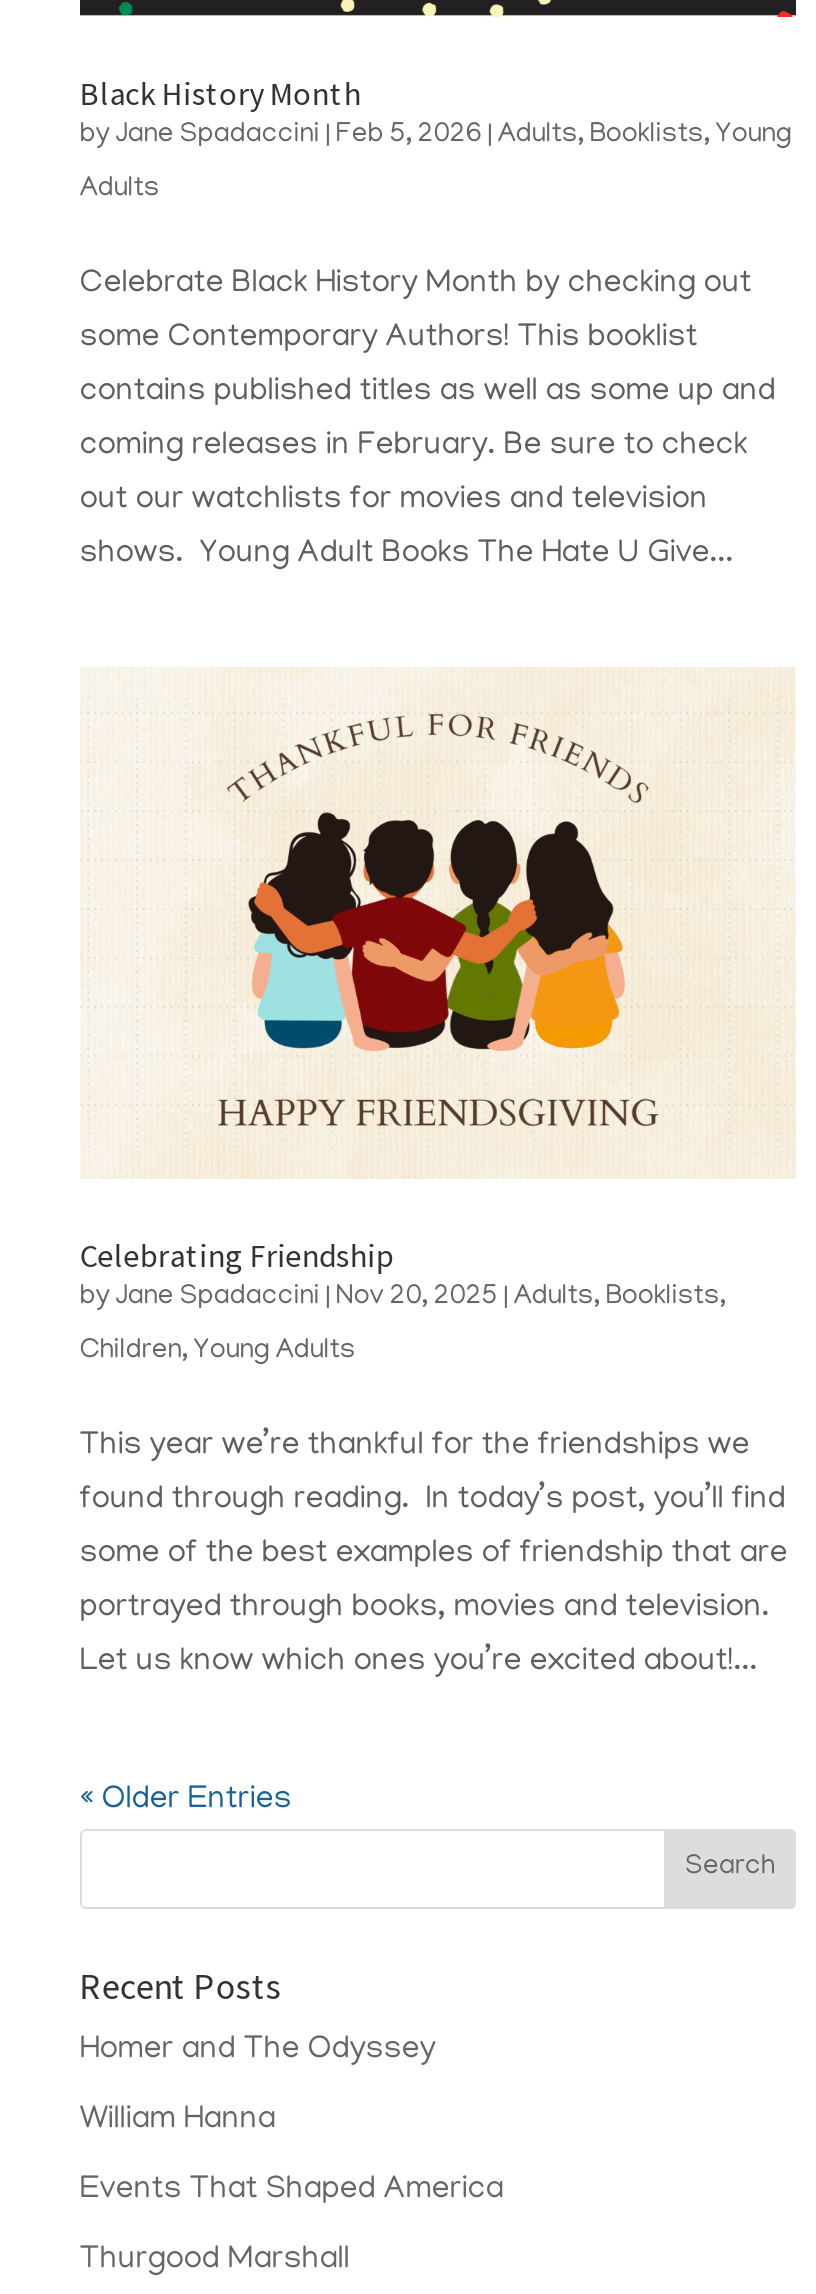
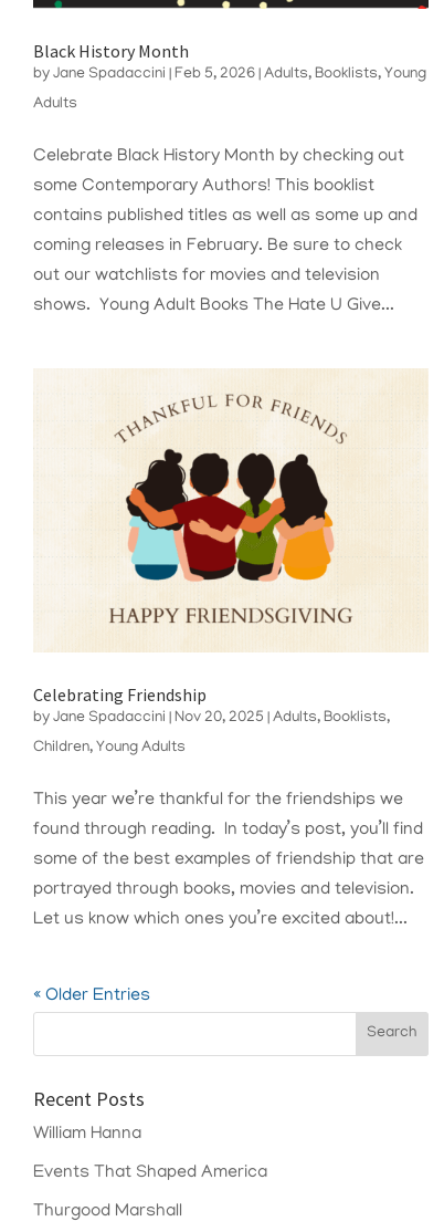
- Homer and The Odyssey
